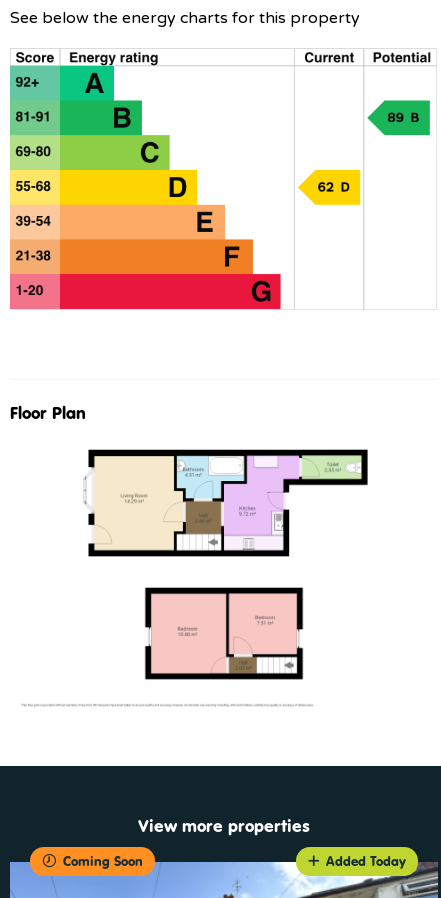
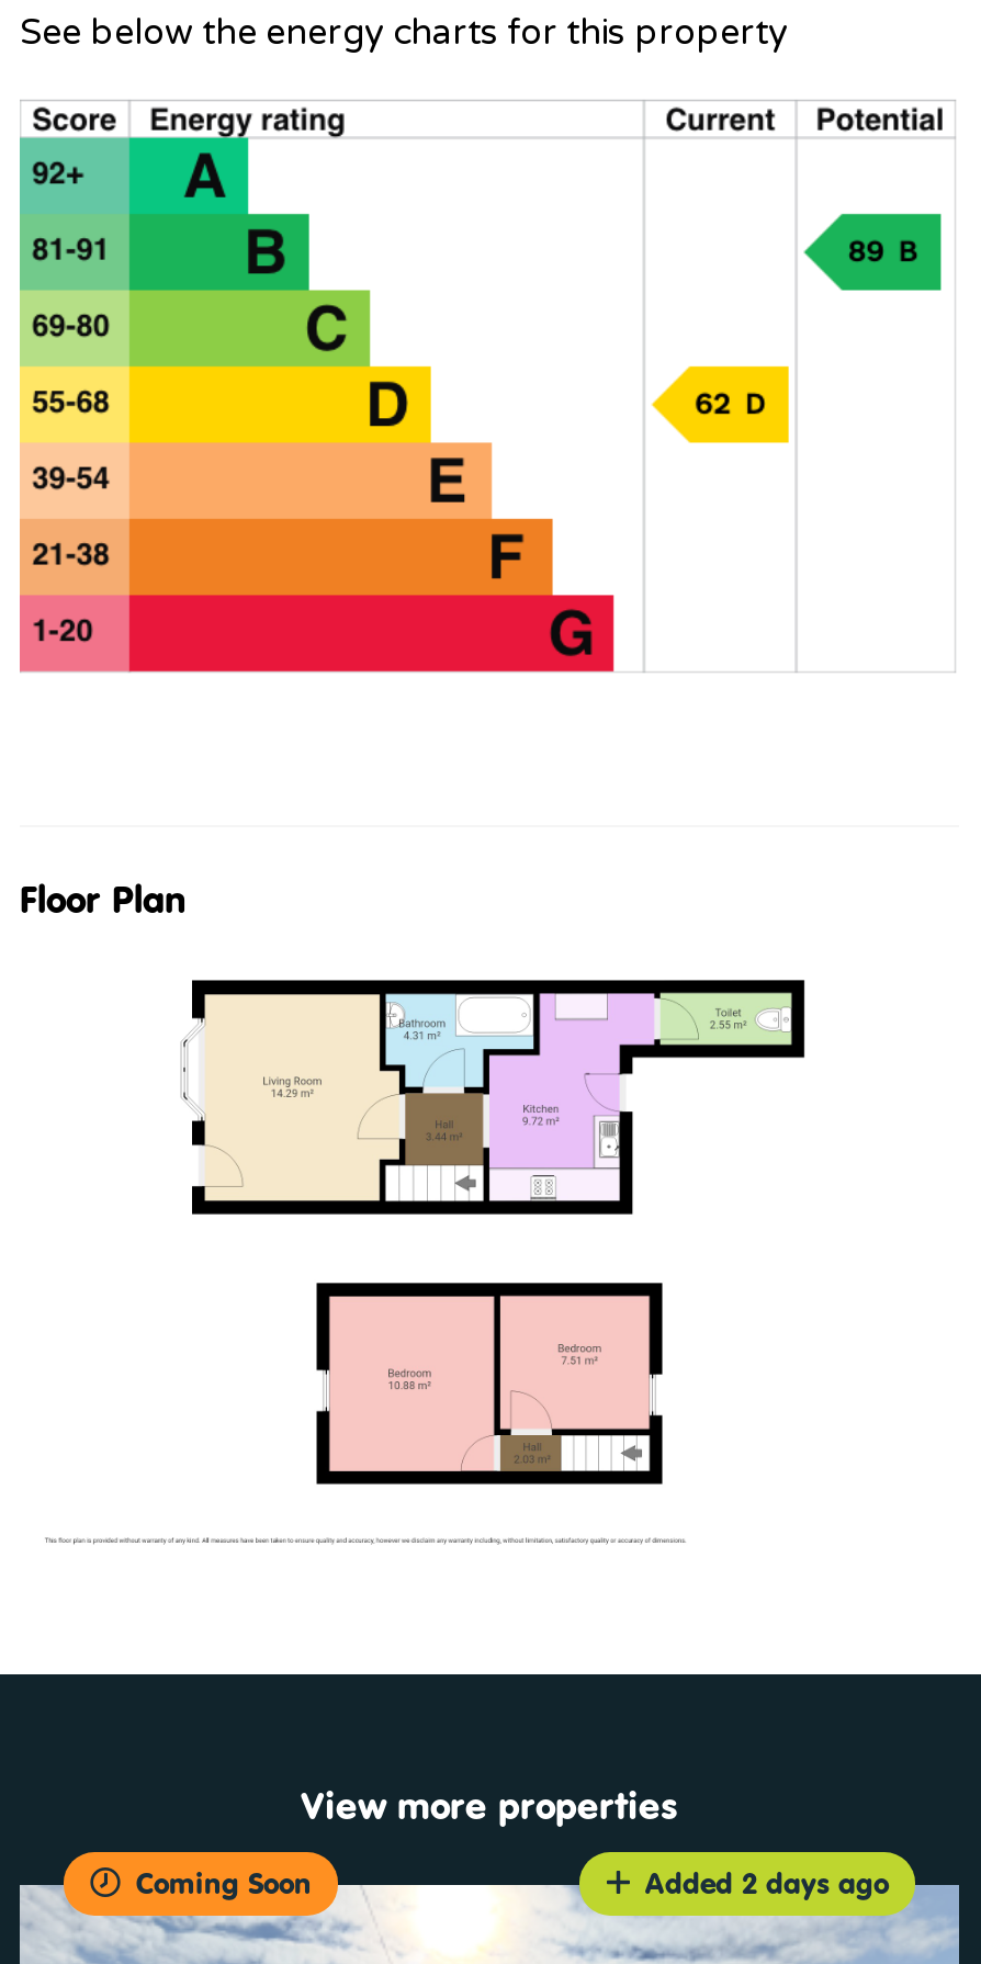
- Added Today
+ Added 2 days ago
